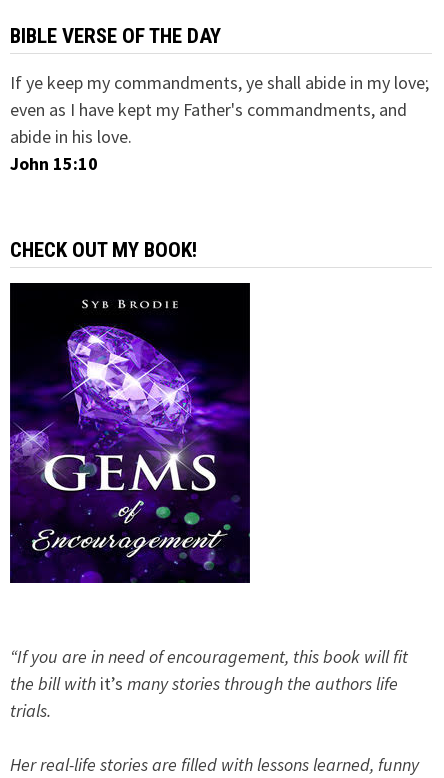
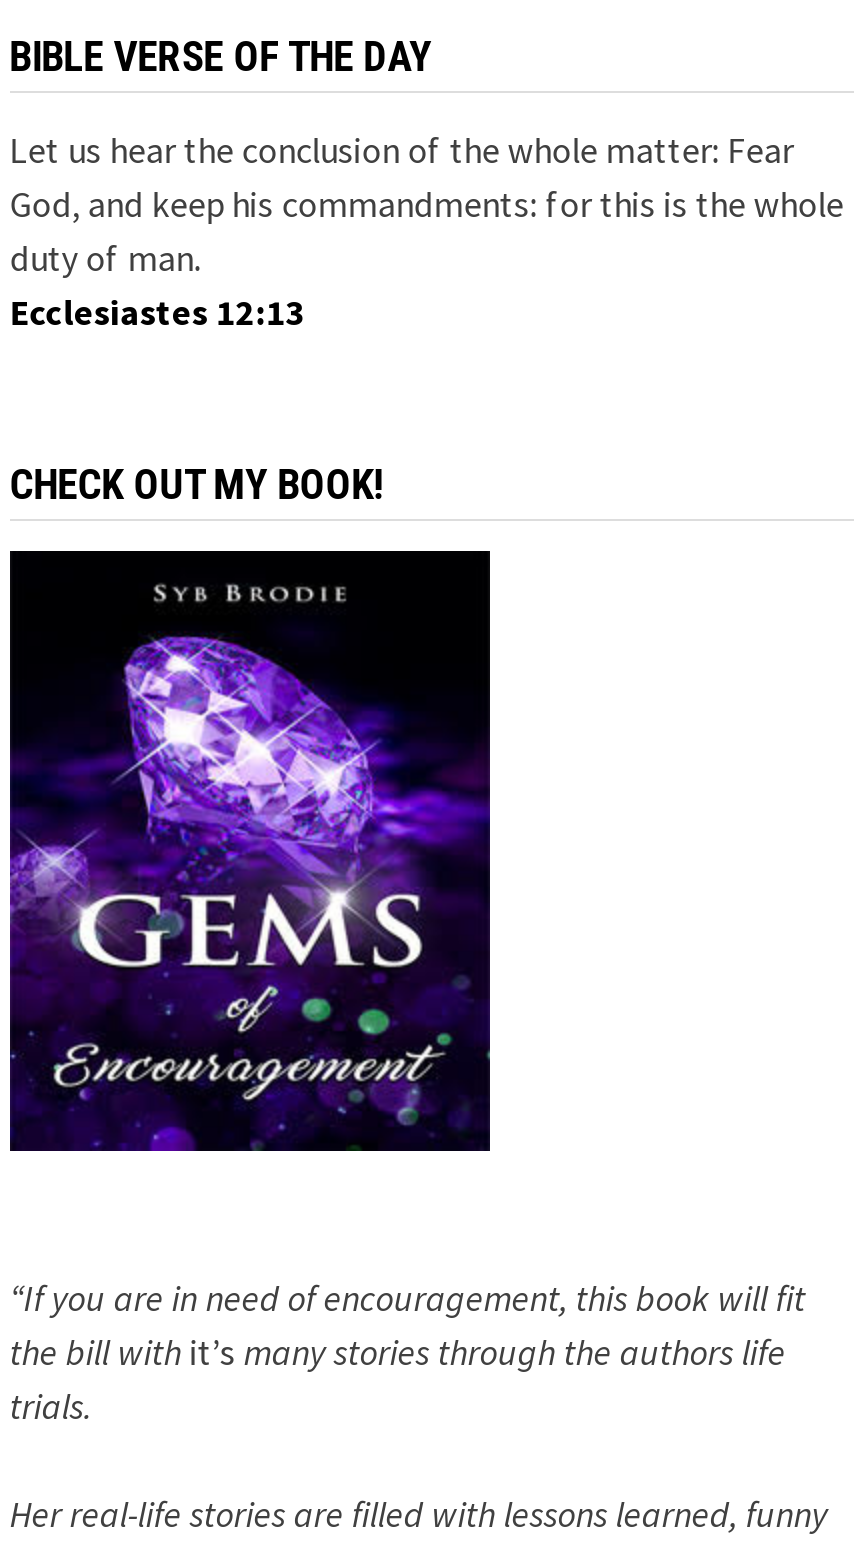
- If ye keep my commandments, ye shall abide in my love;
- even as I have kept my Father's commandments, and
- abide in his love.
- John 15:10
+ Let us hear the conclusion of the whole matter: Fear
+ God, and keep his commandments: for this is the whole
+ duty of man.
+ Ecclesiastes 12:13
